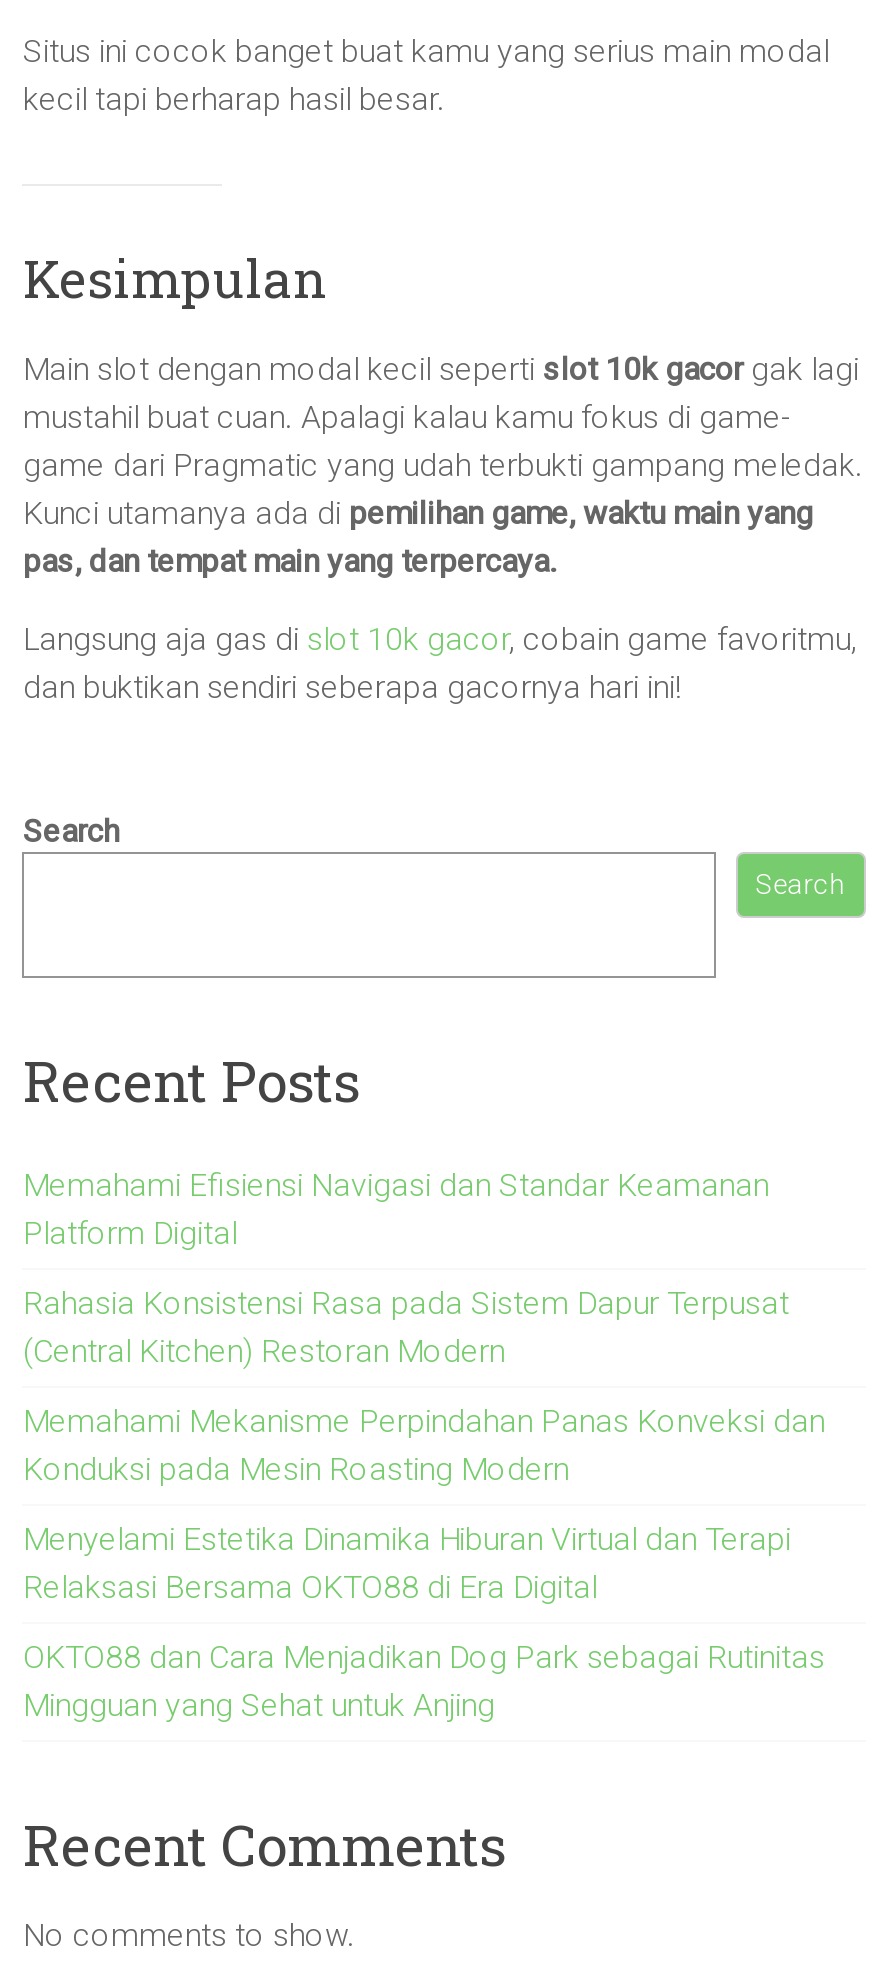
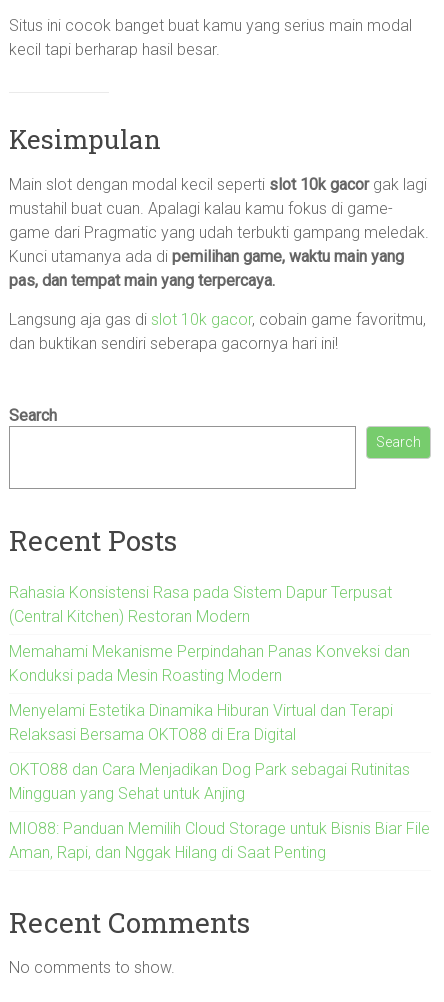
- Memahami Efisiensi Navigasi dan Standar Keamanan
- Platform Digital

moved up: Rahasia Konsistensi Rasa pada Sistem Dapur Terpusat | (Central Kitchen) Restoran Modern | Memahami Mekanisme Perpindahan Panas Konveksi dan | Konduksi pada Mesin Roasting Modern | Menyelami Estetika Dinamika Hiburan Virtual dan Terapi | Relaksasi Bersama OKTO88 di Era Digital | OKTO88 dan Cara Menjadikan Dog Park sebagai Rutinitas | Mingguan yang Sehat untuk Anjing

+ MIO88: Panduan Memilih Cloud Storage untuk Bisnis Biar File
+ Aman, Rapi, dan Nggak Hilang di Saat Penting
